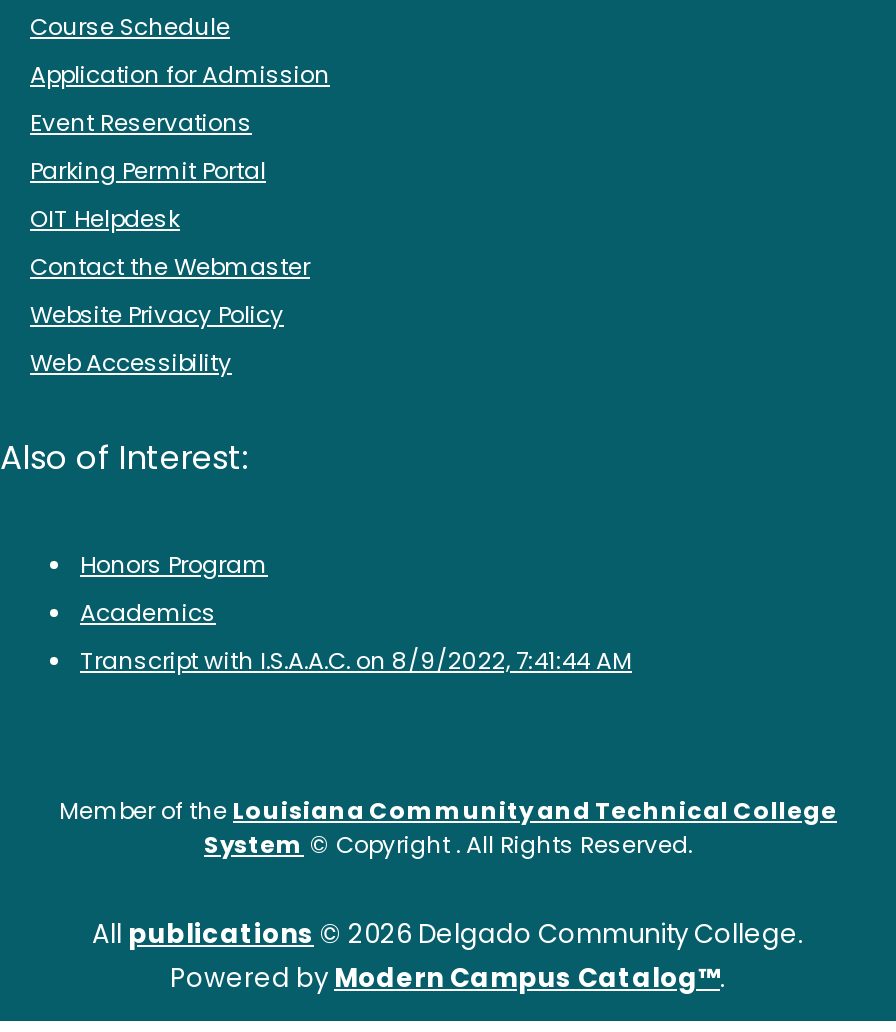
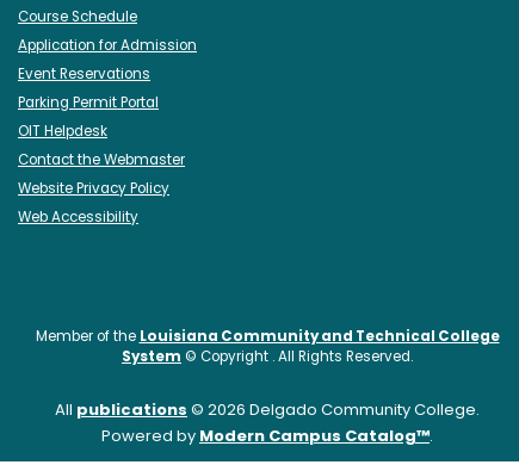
- Also of Interest:
- Honors Program
- Academics
- Transcript with I.S.A.A.C. on 8/9/2022, 7:41:44 AM
